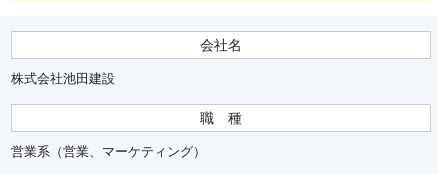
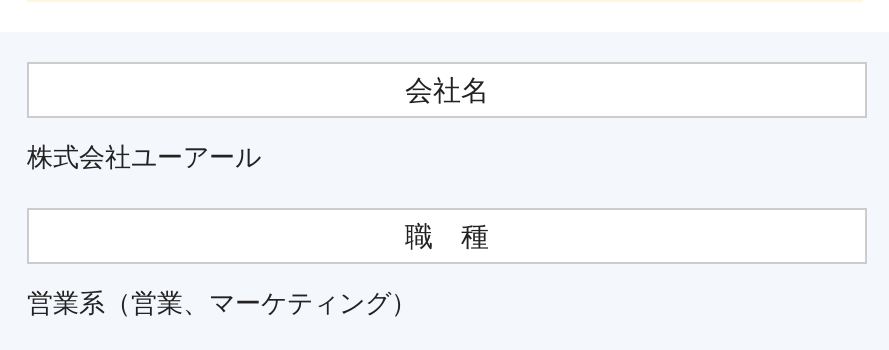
- 株式会社池田建設
+ 株式会社ユーアール
